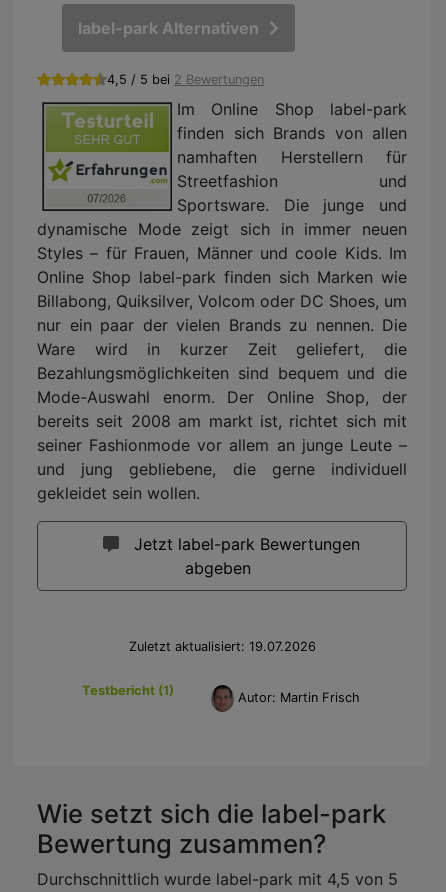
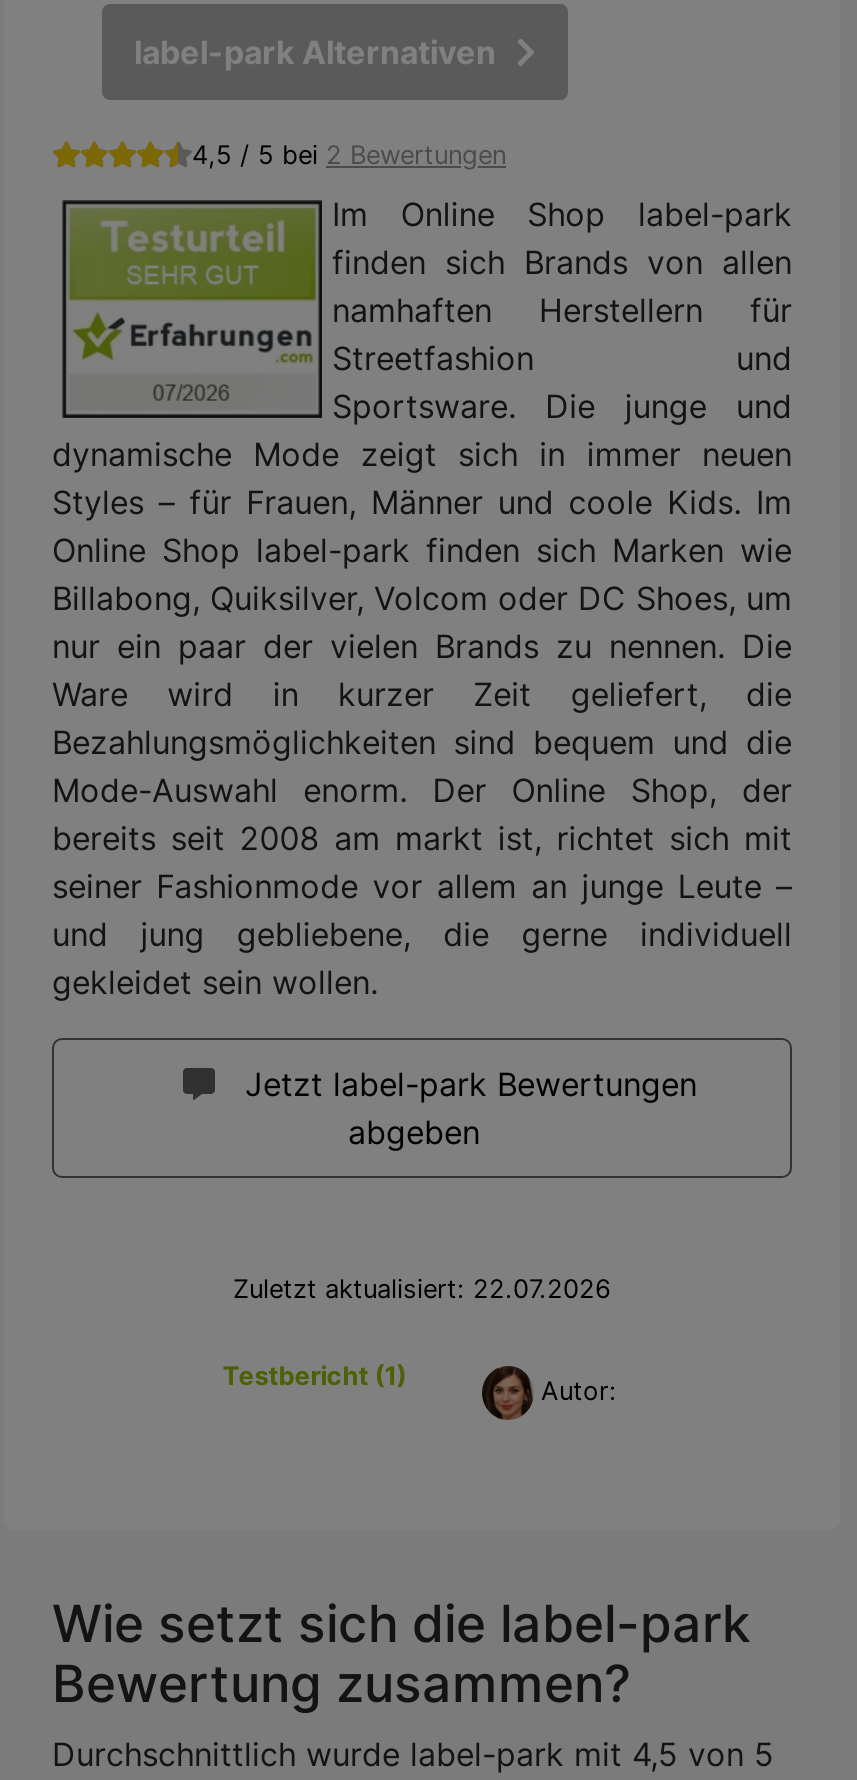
- Zuletzt aktualisiert: 19.07.2026
+ Zuletzt aktualisiert: 22.07.2026

- Autor: Martin Frisch
+ Autor:
